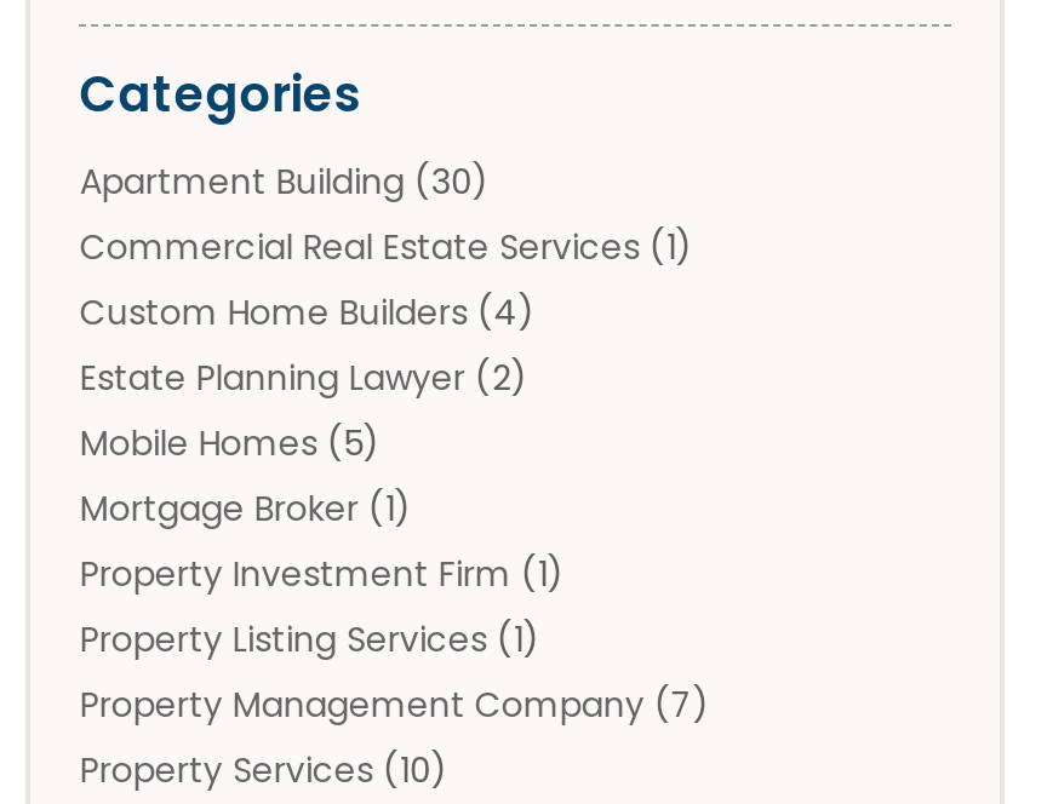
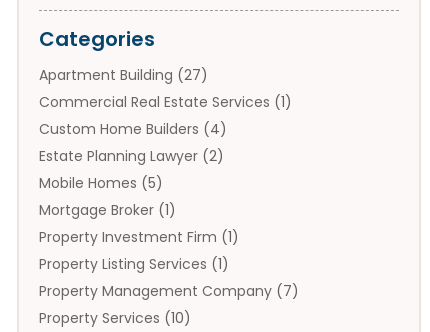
- Apartment Building (30)
+ Apartment Building (27)
